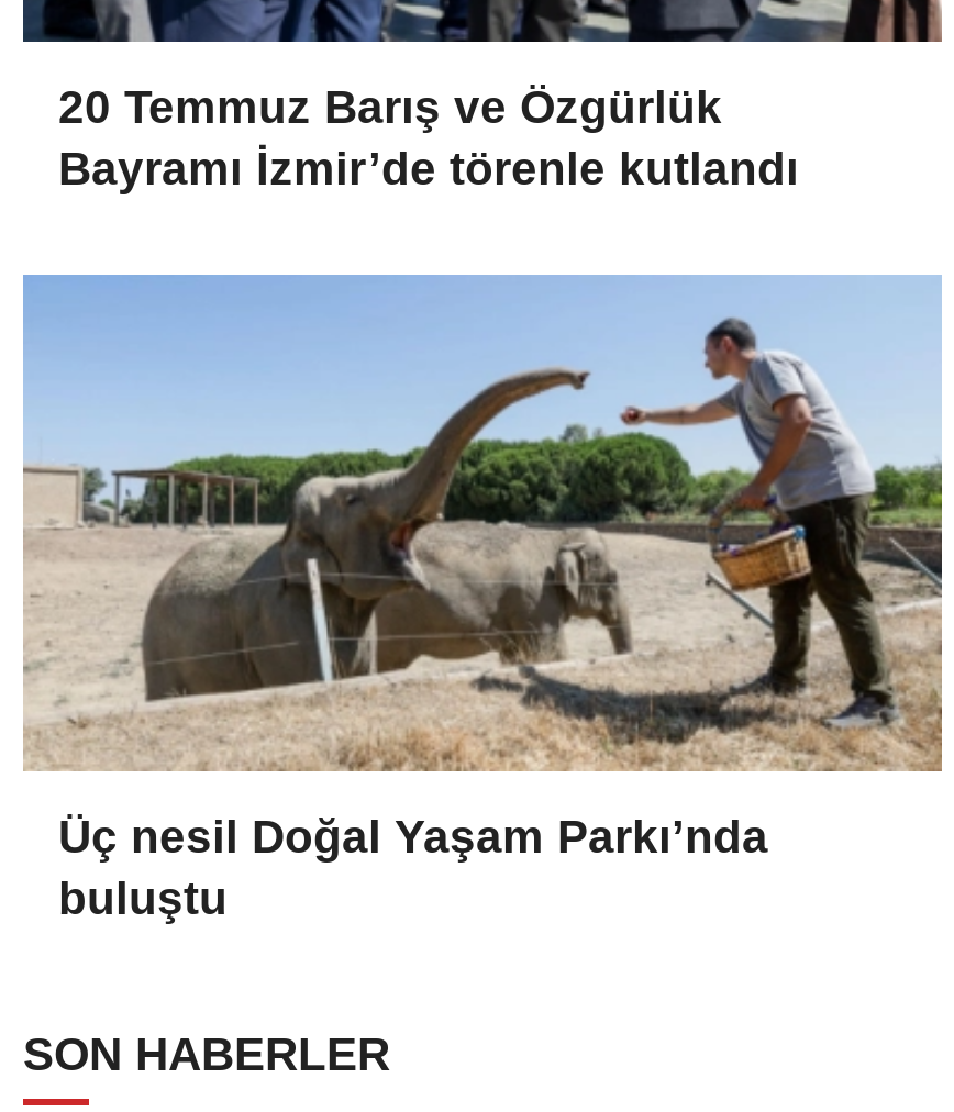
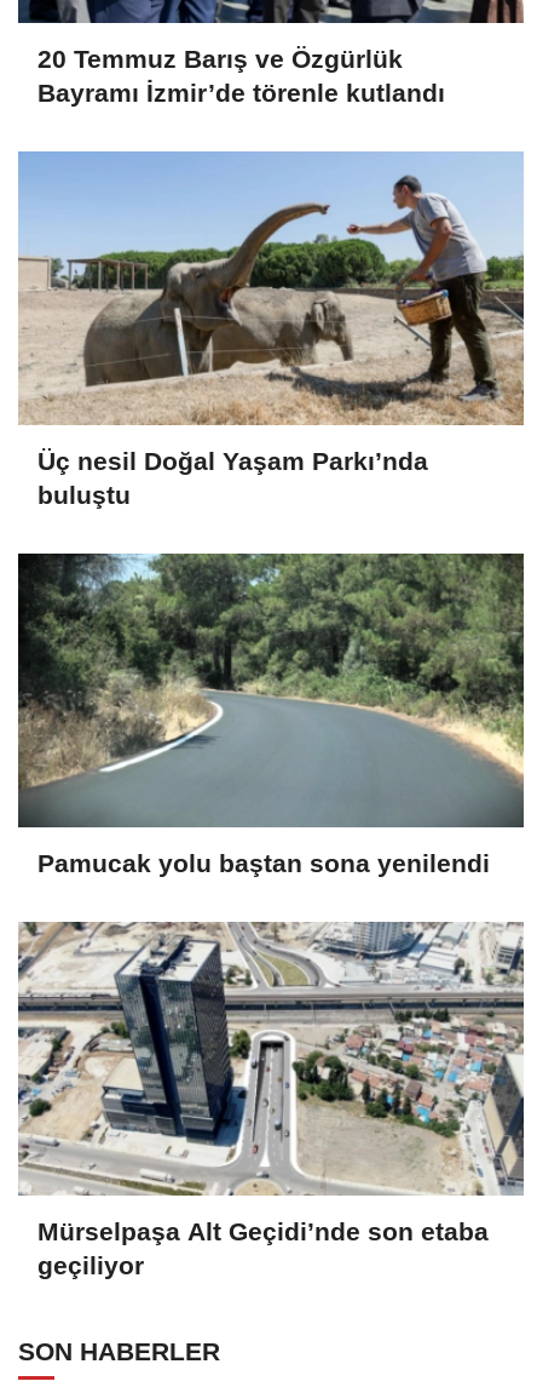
+ [image]
+ Pamucak yolu baştan sona yenilendi

+ [image]
+ Mürselpaşa Alt Geçidi’nde son etaba
+ geçiliyor
